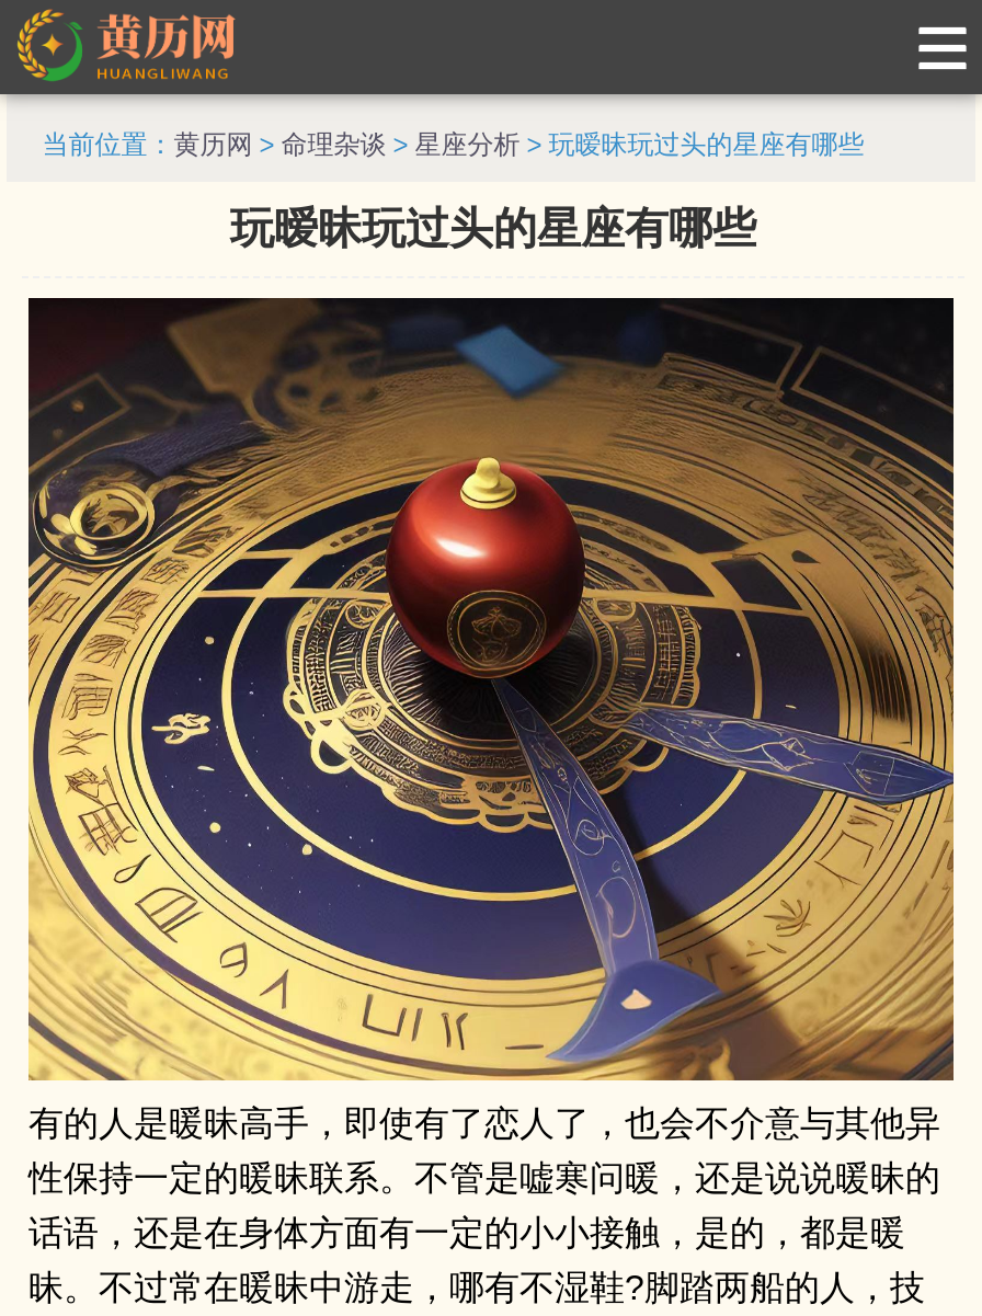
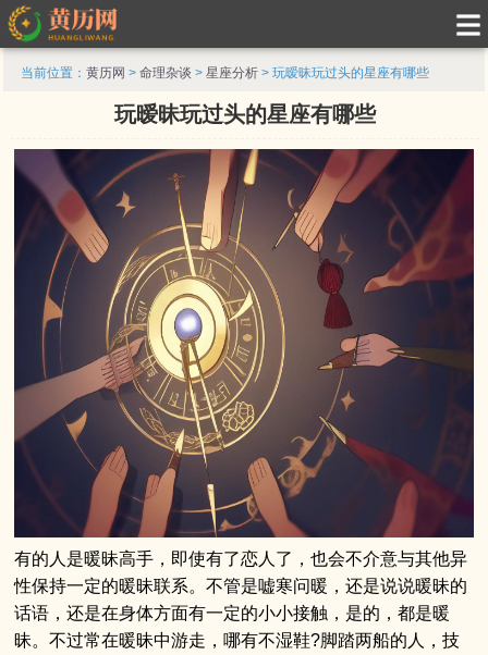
- [image]
+ [image]
